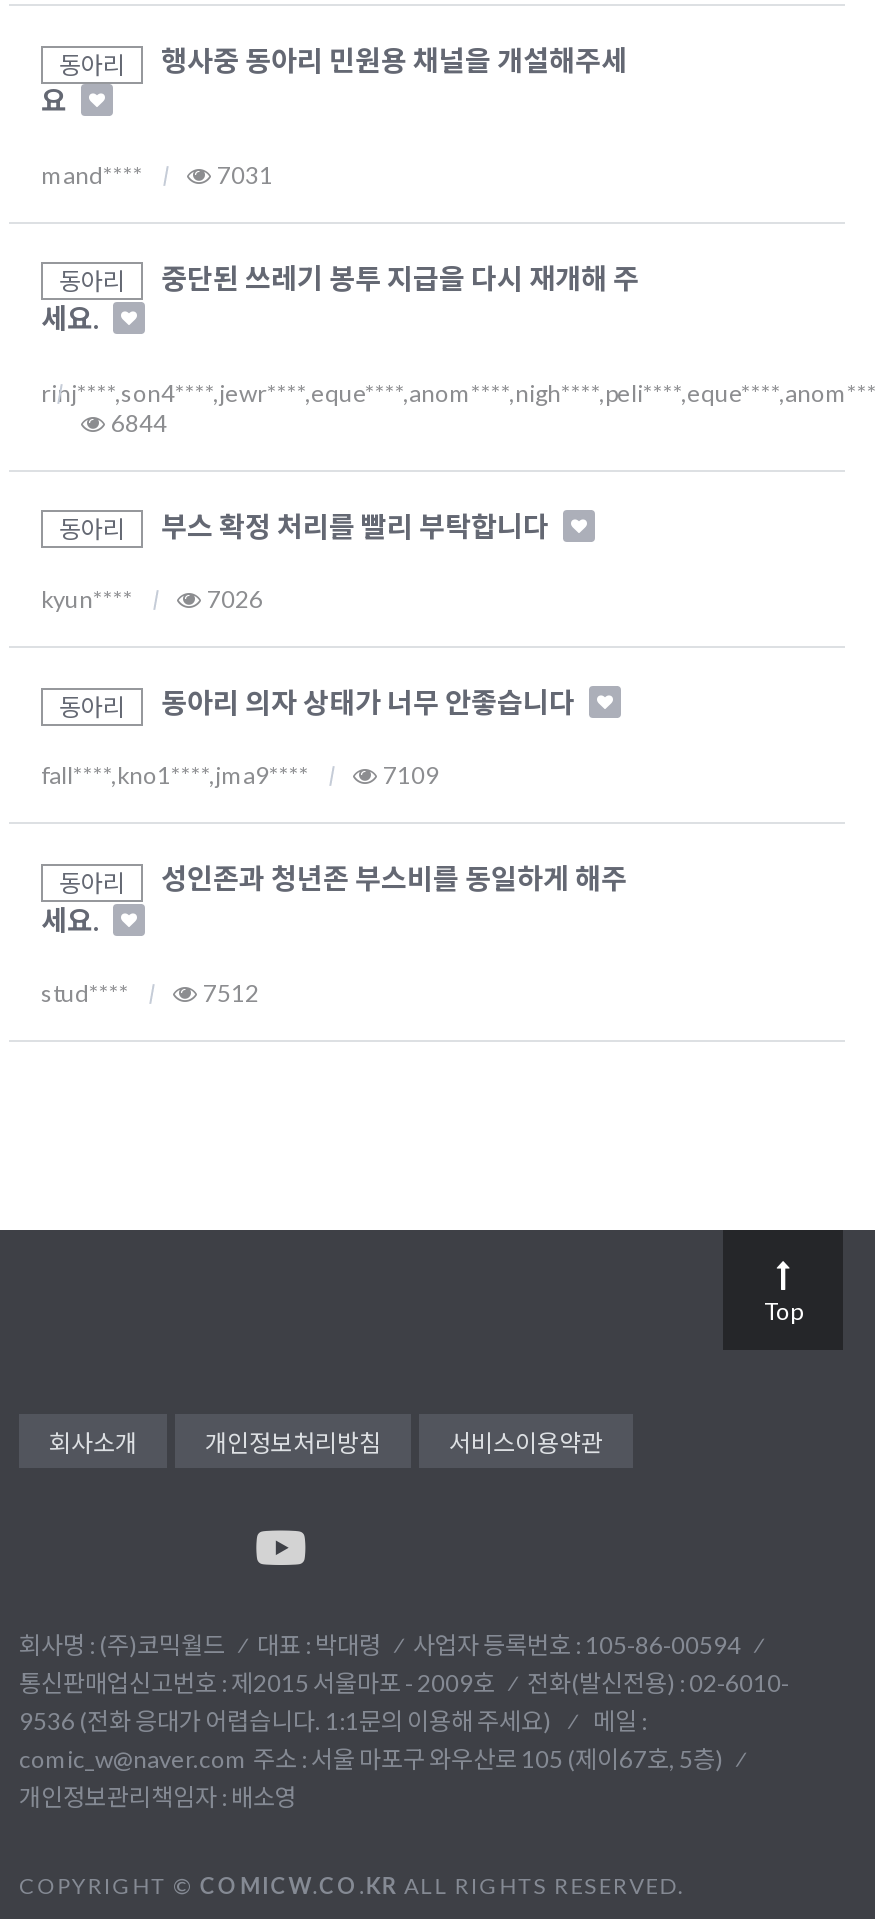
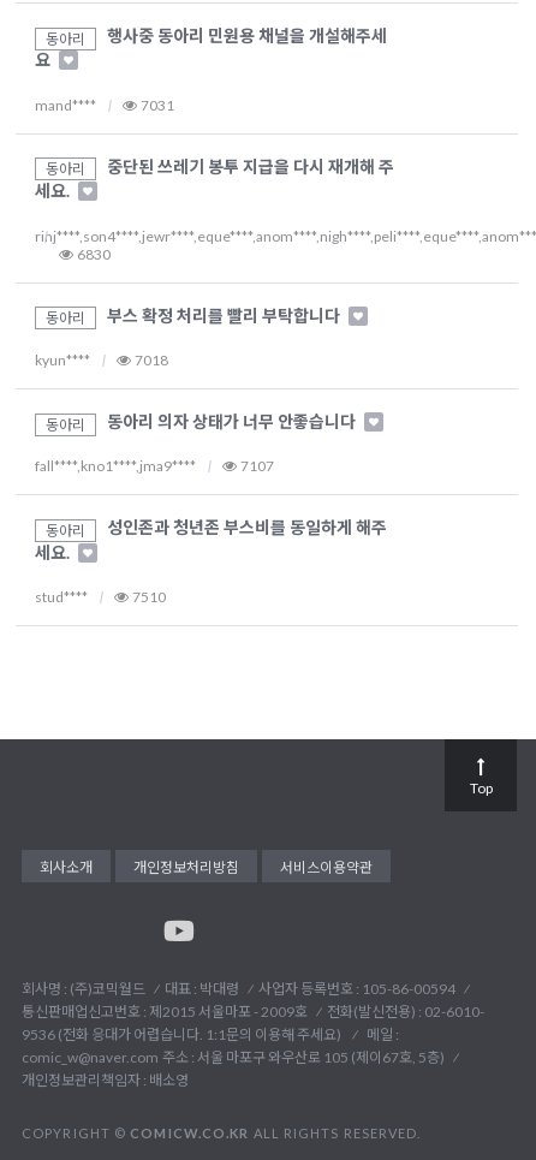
- 6844
+ 6830

- 7026
+ 7018

- 7109
+ 7107

- 7512
+ 7510
